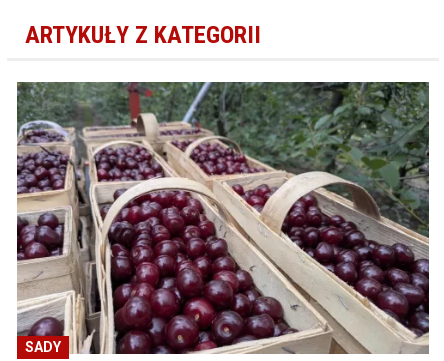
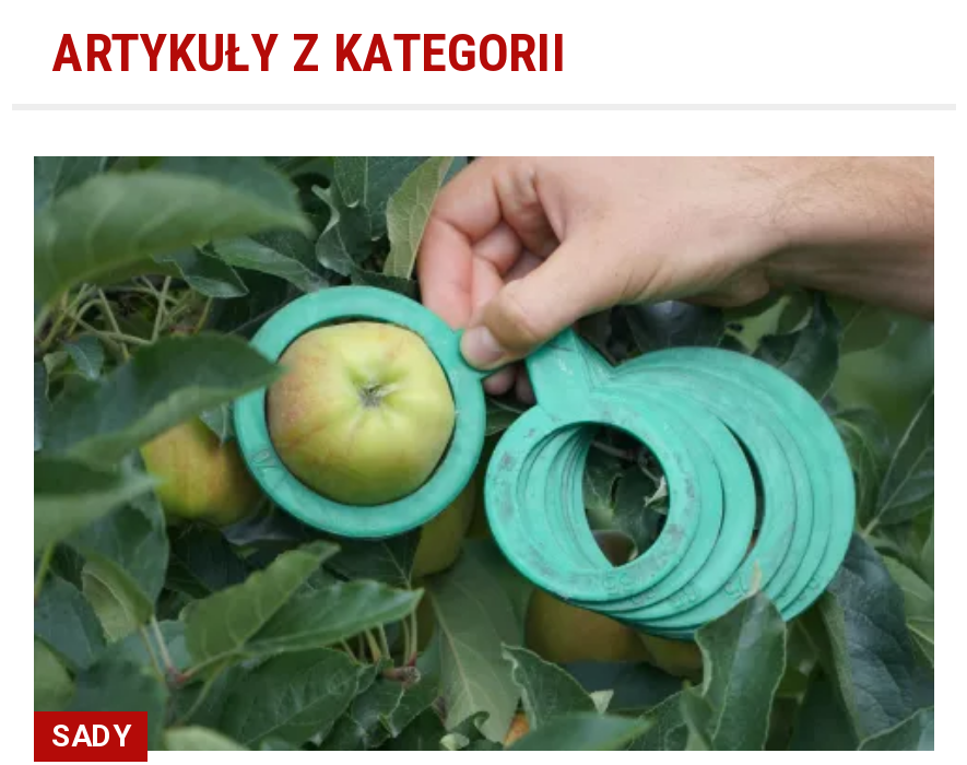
- [image]
+ [image]
